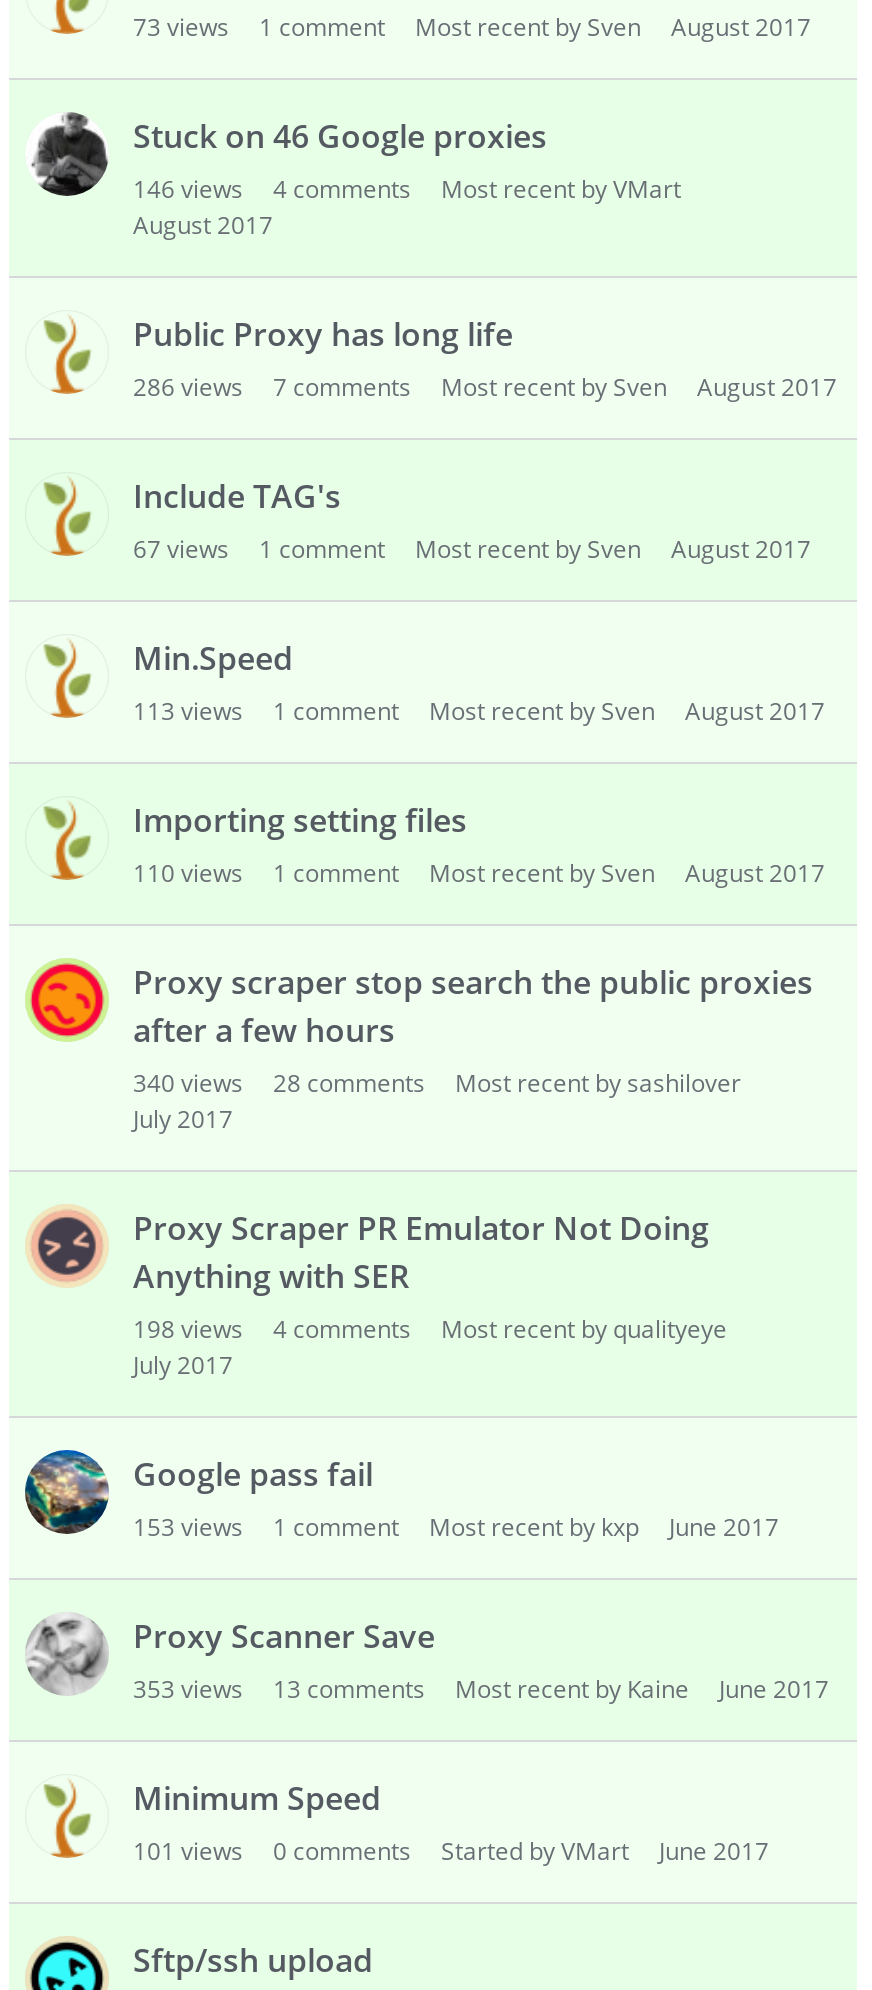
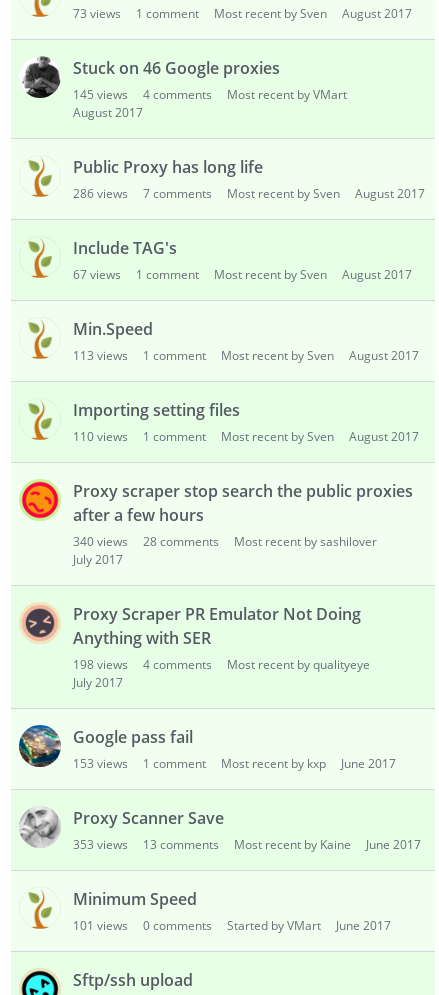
- 146 views 4 comments Most recent by VMart
+ 145 views 4 comments Most recent by VMart
